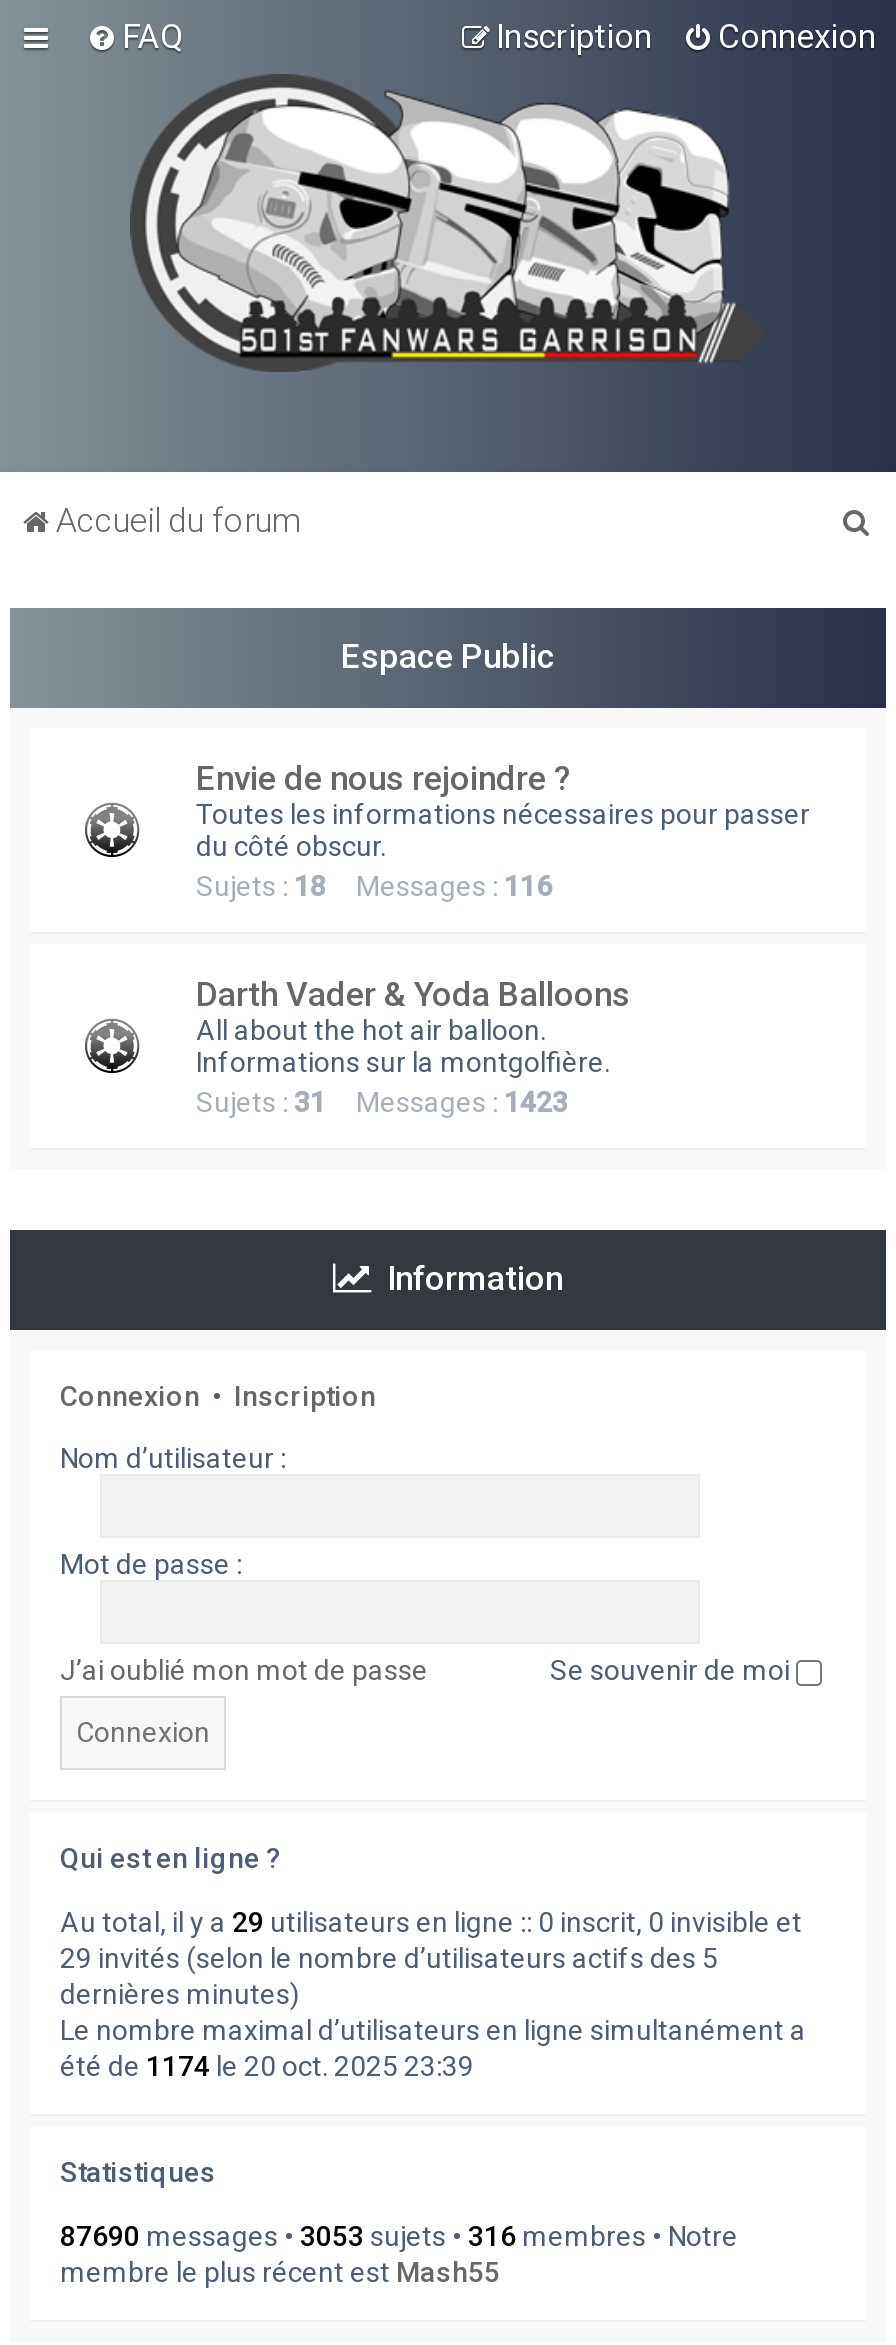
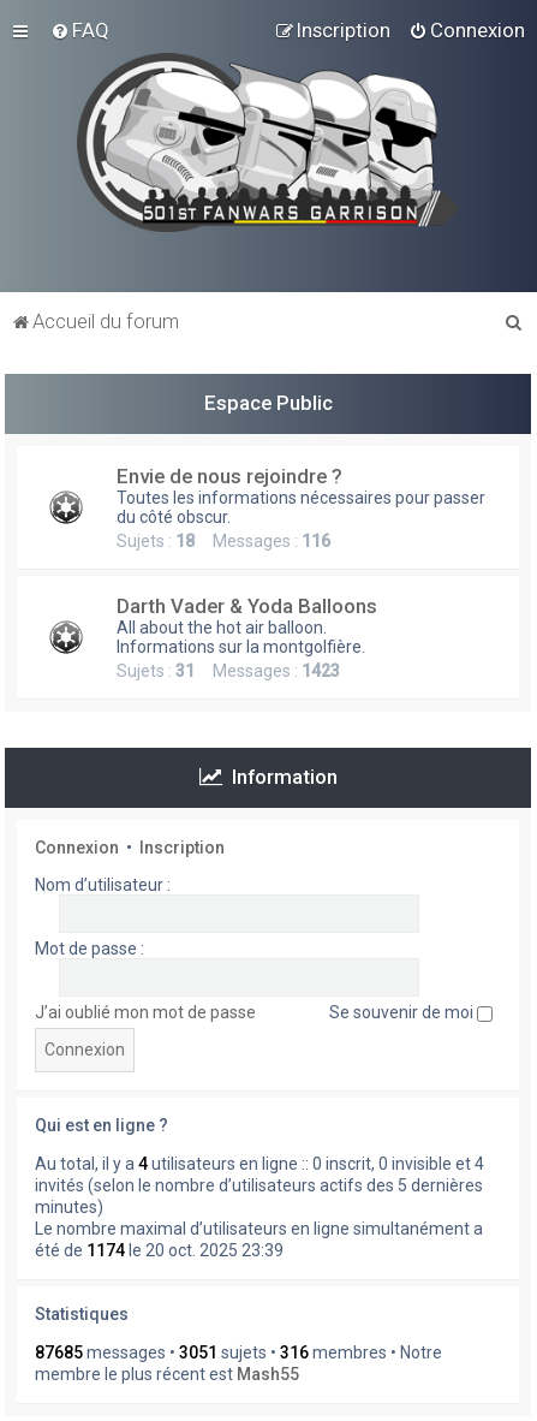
- Au total, il y a 29 utilisateurs en ligne :: 0 inscrit, 0 invisible et
- 29 invités (selon le nombre d’utilisateurs actifs des 5
- dernières minutes)
+ Au total, il y a 4 utilisateurs en ligne :: 0 inscrit, 0 invisible et 4
+ invités (selon le nombre d’utilisateurs actifs des 5 dernières
+ minutes)

- 87690 messages • 3053 sujets • 316 membres • Notre
+ 87685 messages • 3051 sujets • 316 membres • Notre
